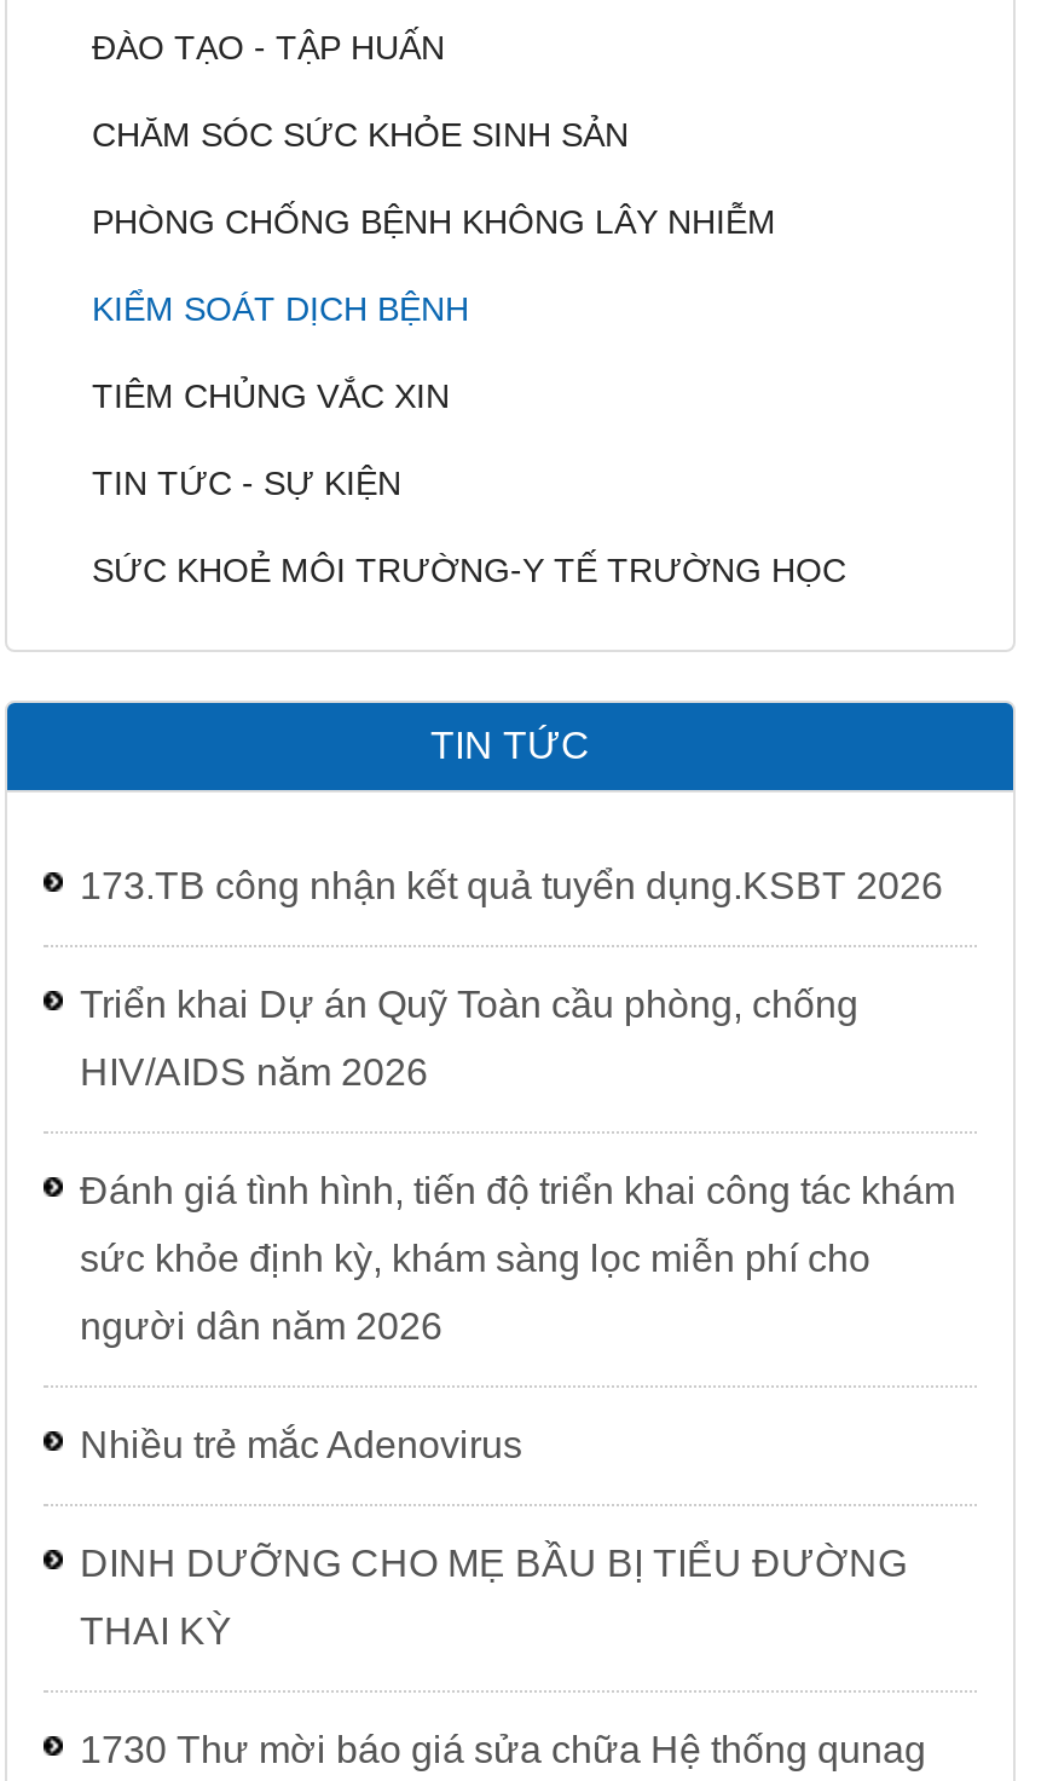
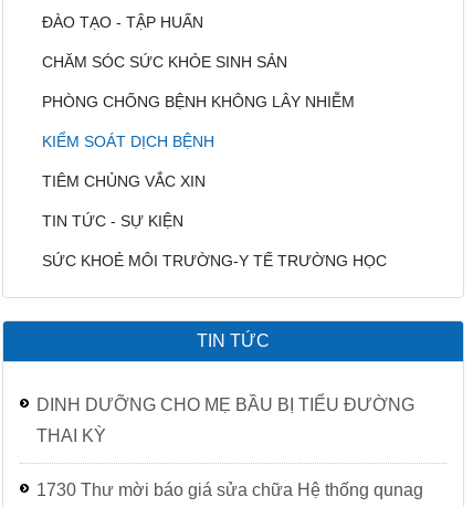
- 173.TB công nhận kết quả tuyển dụng.KSBT 2026
- Triển khai Dự án Quỹ Toàn cầu phòng, chống
- HIV/AIDS năm 2026
- Đánh giá tình hình, tiến độ triển khai công tác khám
- sức khỏe định kỳ, khám sàng lọc miễn phí cho
- người dân năm 2026
- Nhiều trẻ mắc Adenovirus
